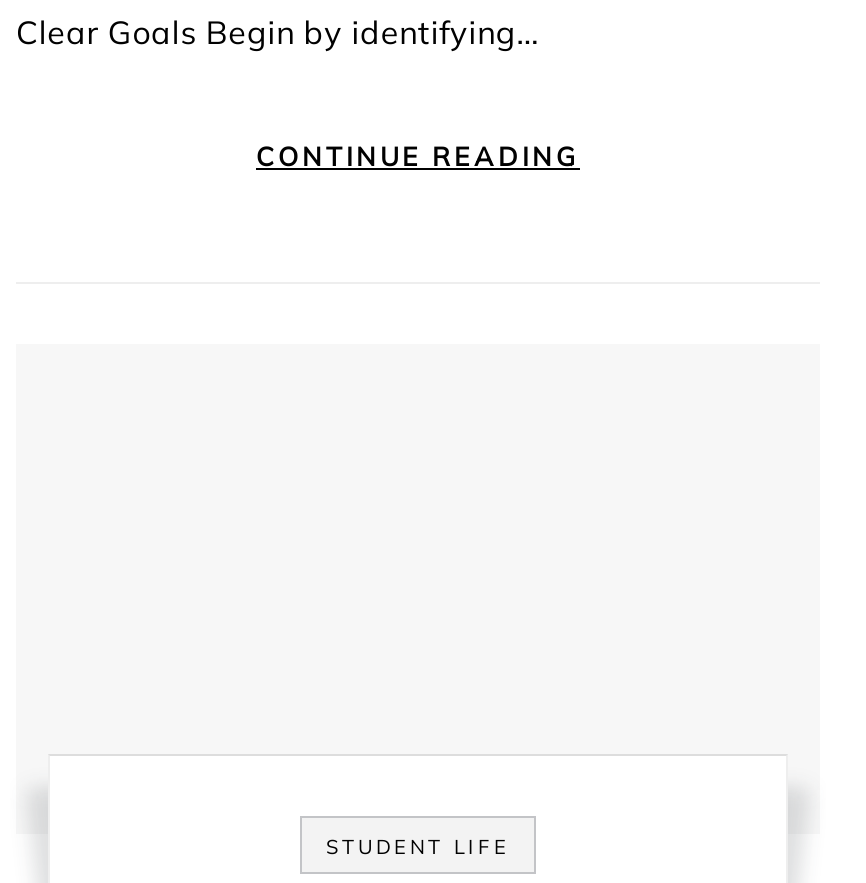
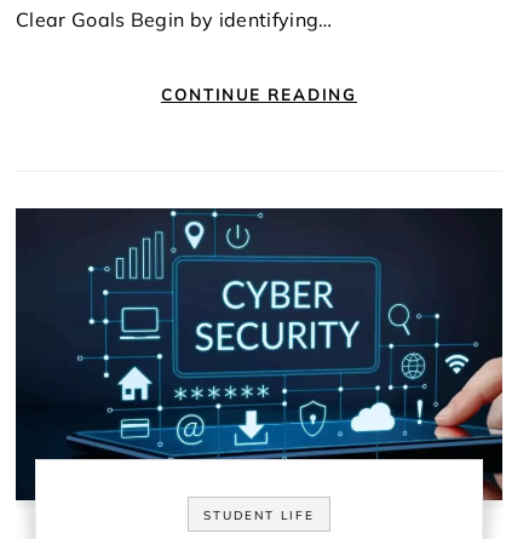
+ [image]
